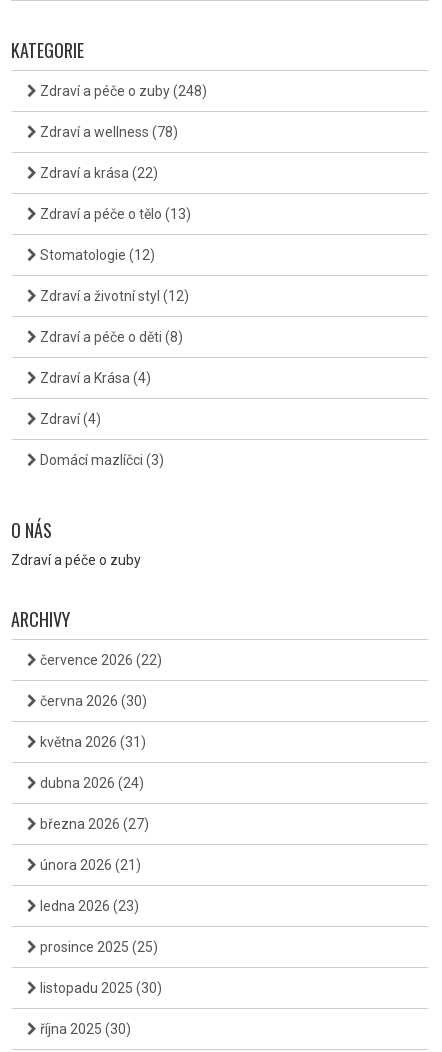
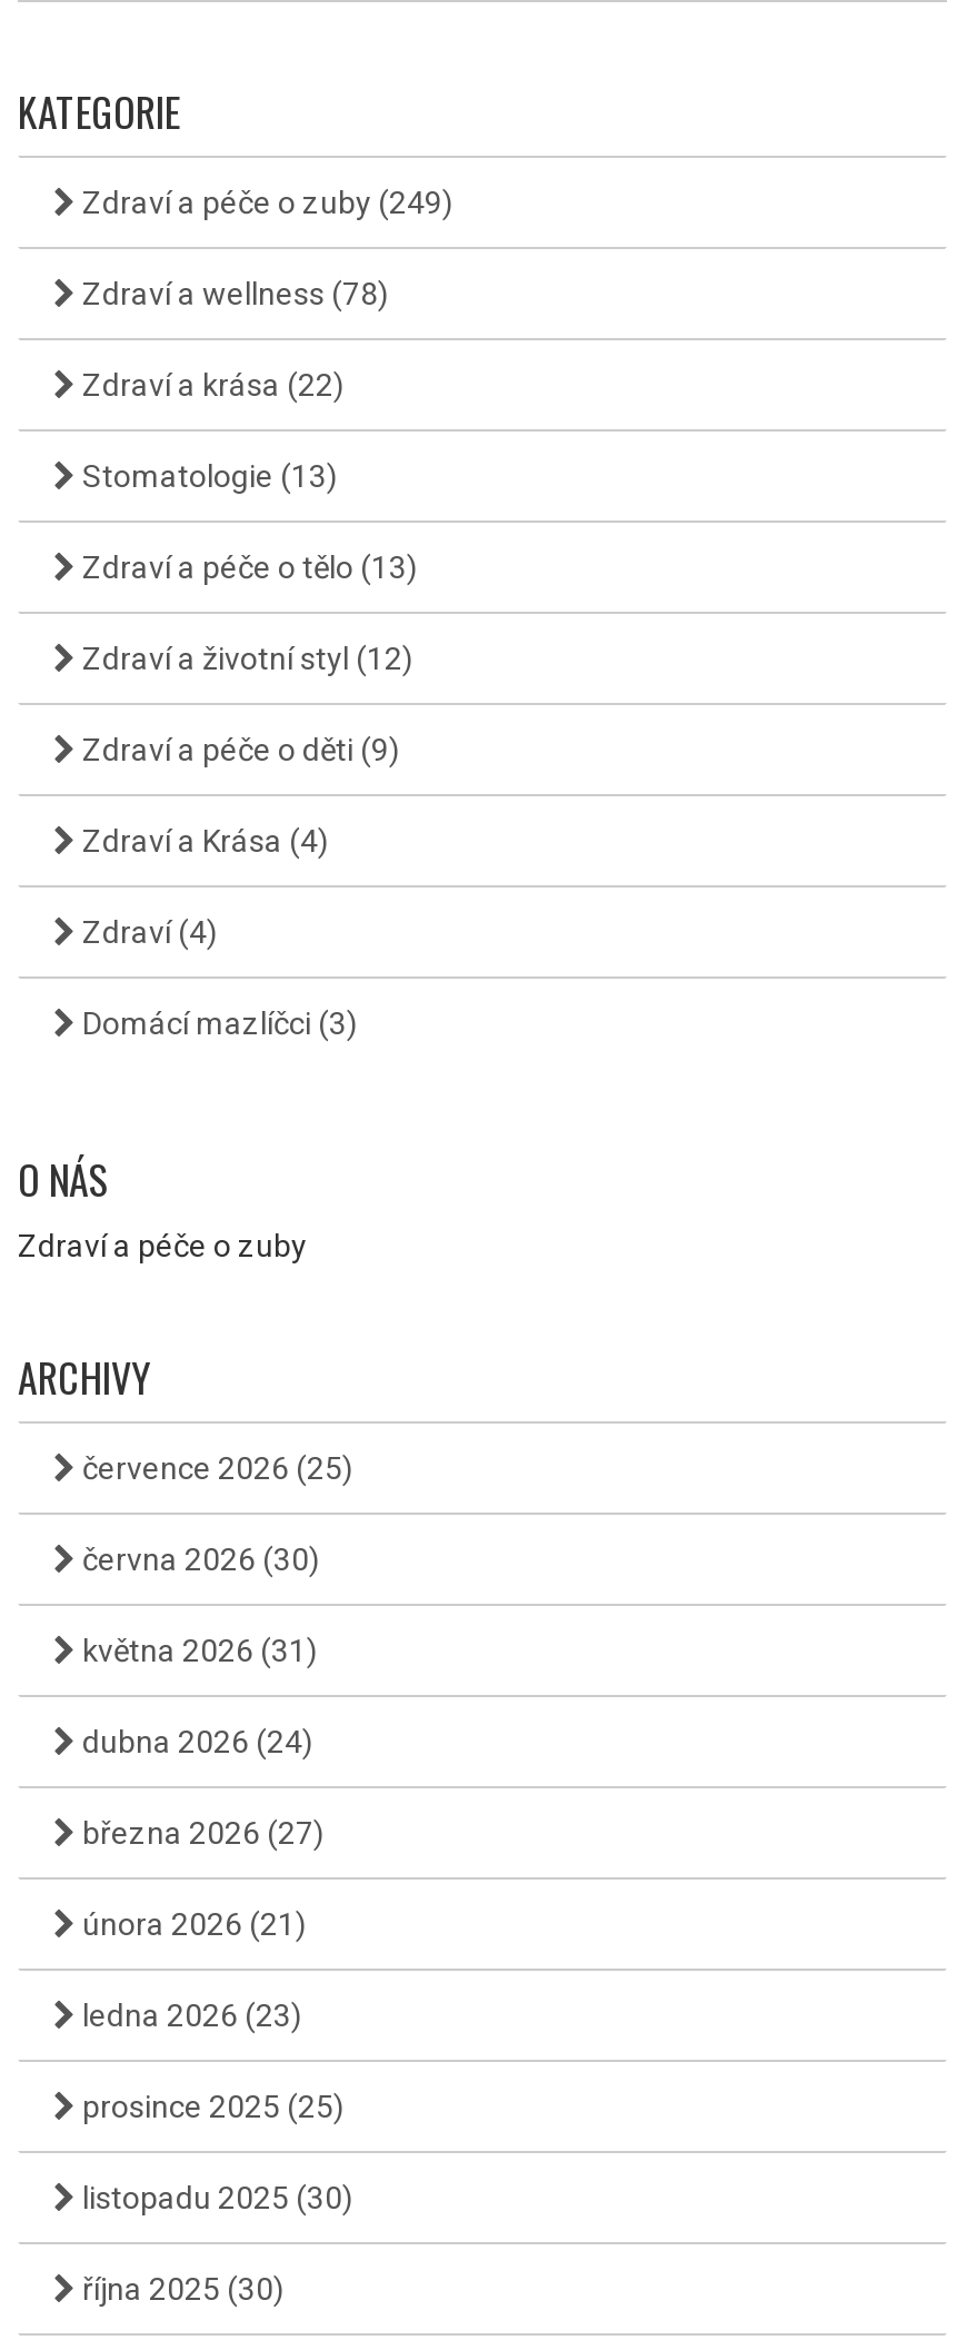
- Zdraví a péče o zuby (248)
+ Zdraví a péče o zuby (249)

+ Stomatologie (13)

moved down: Zdraví a péče o tělo (13)

- Stomatologie (12)

- Zdraví a péče o děti (8)
+ Zdraví a péče o děti (9)

- července 2026 (22)
+ července 2026 (25)
